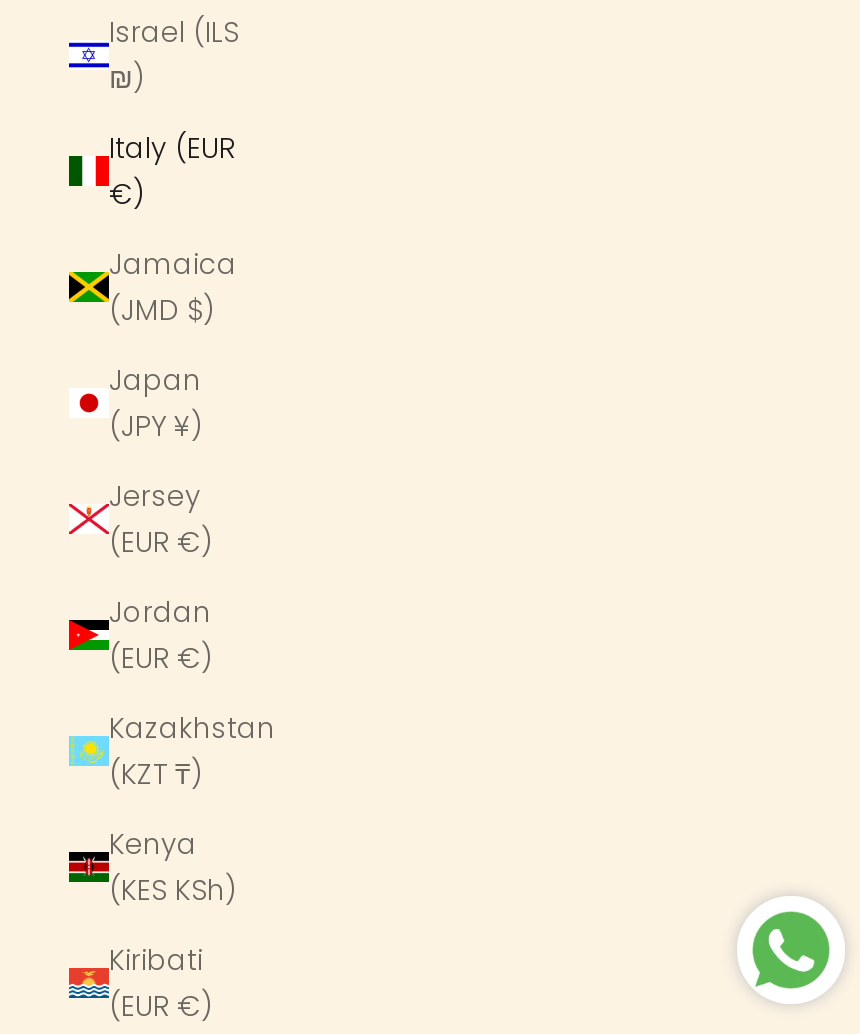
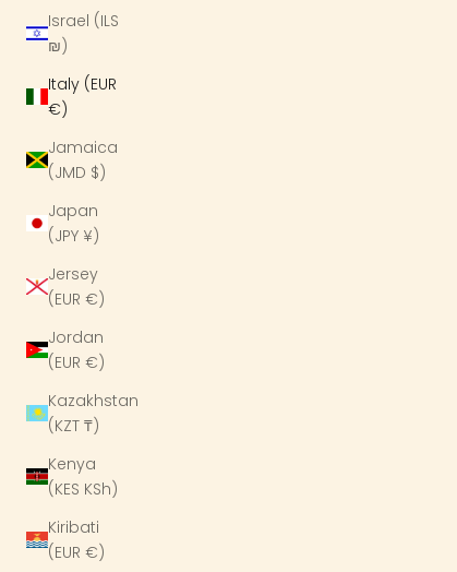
- [image]
